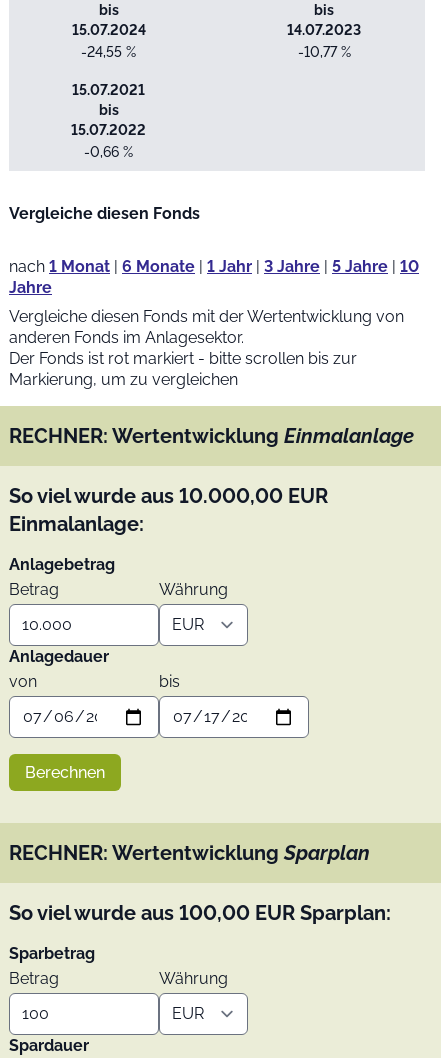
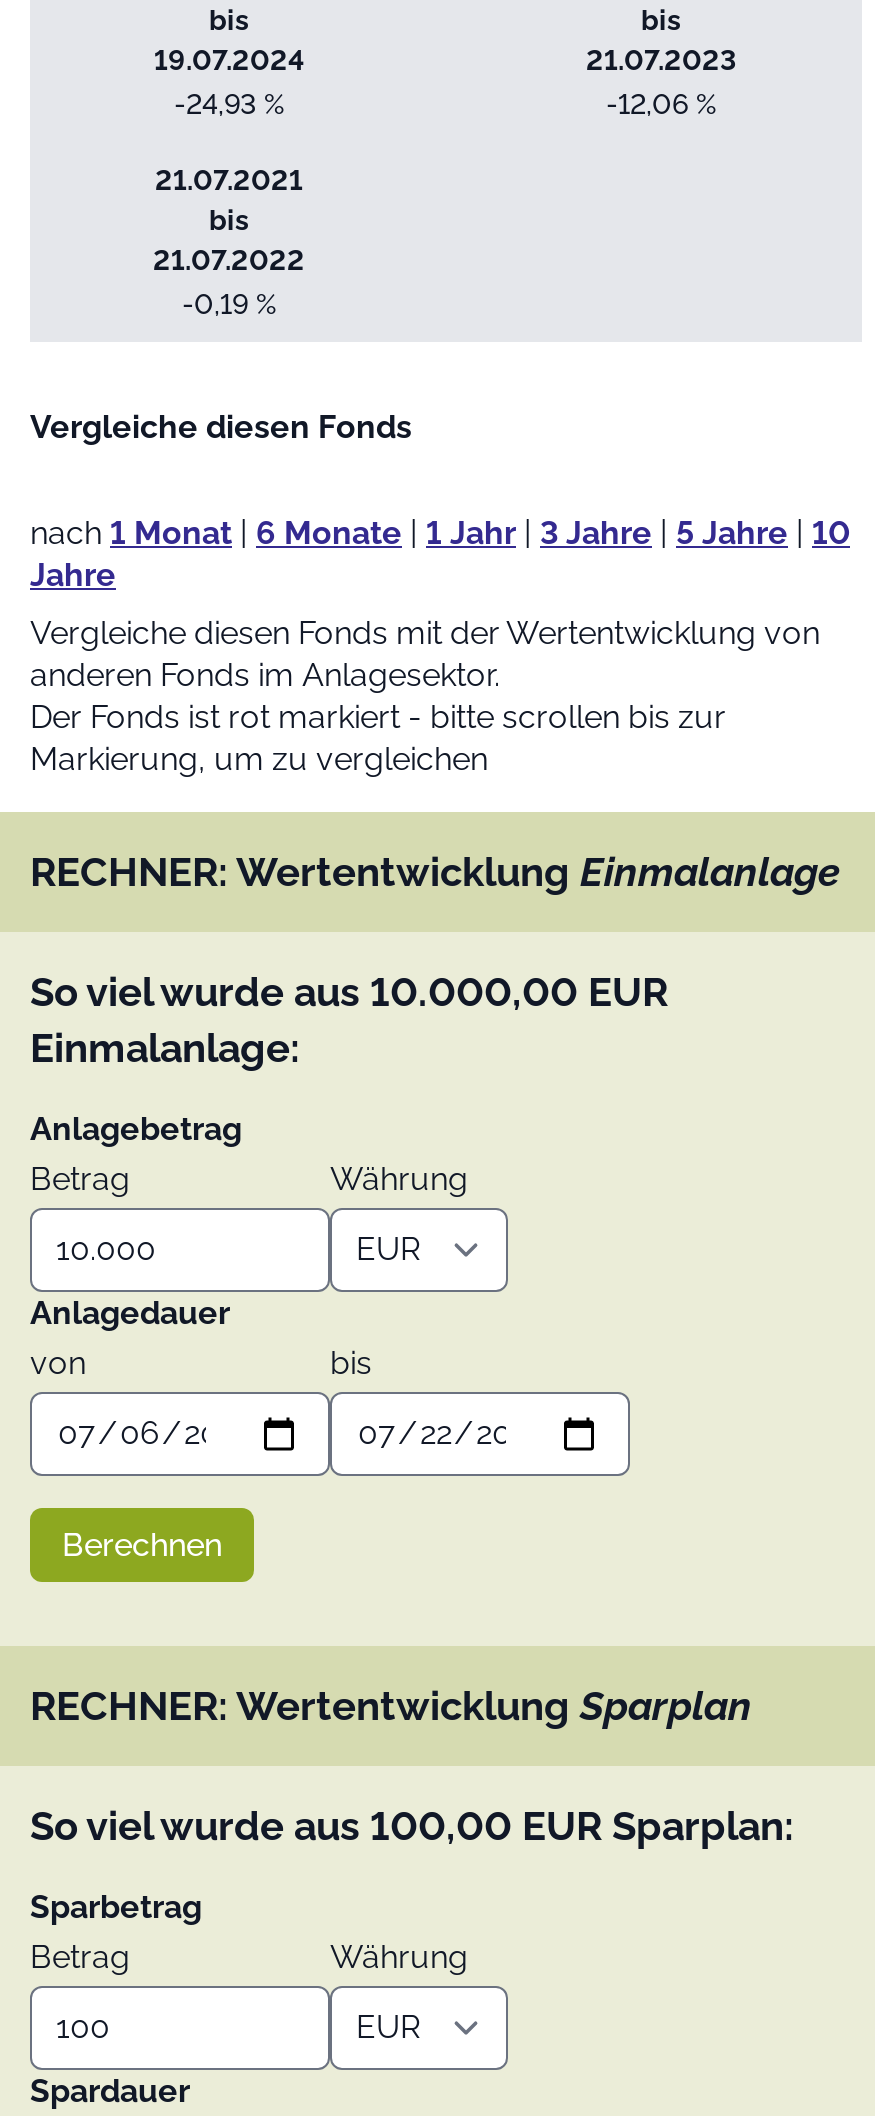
- 15.07.2024
+ 19.07.2024

- 14.07.2023
+ 21.07.2023

- -24,55 %
+ -24,93 %

- -10,77 %
+ -12,06 %

- 15.07.2021
+ 21.07.2021

- 15.07.2022
+ 21.07.2022

- -0,66 %
+ -0,19 %
